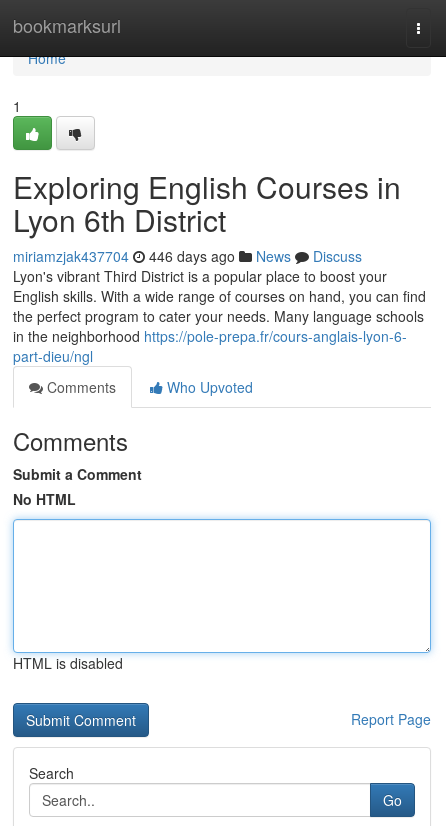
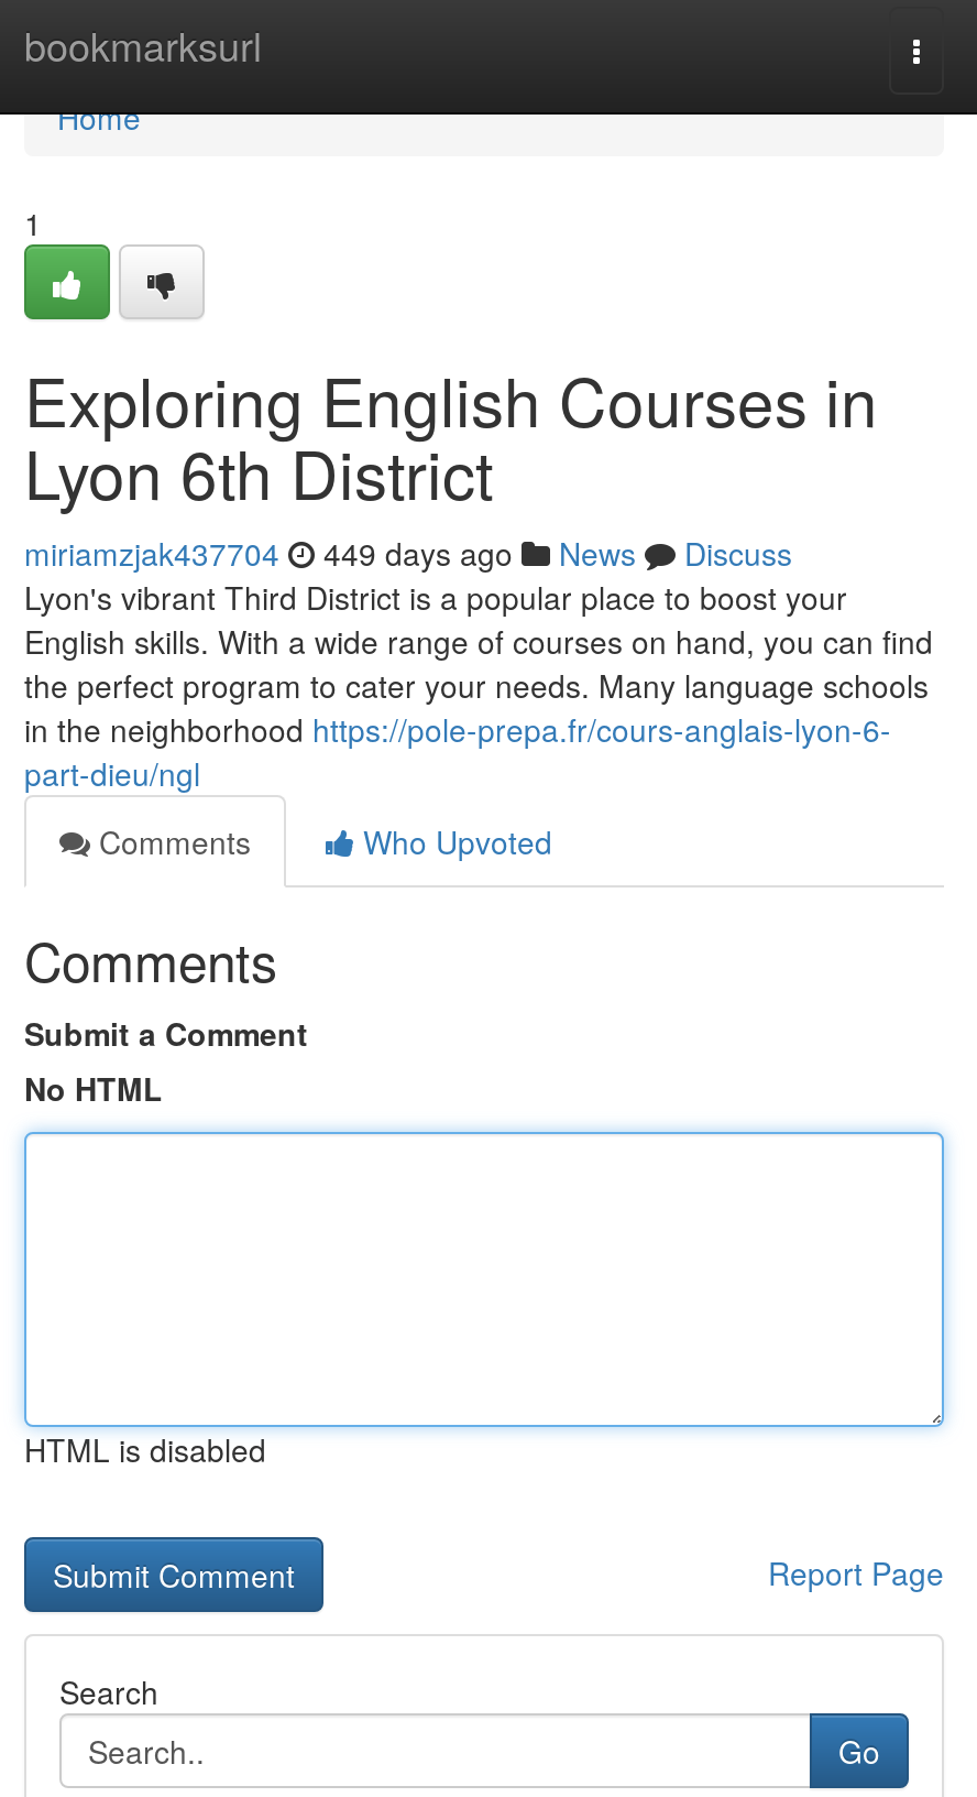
- miriamzjak437704 446 days ago News Discuss
+ miriamzjak437704 449 days ago News Discuss
